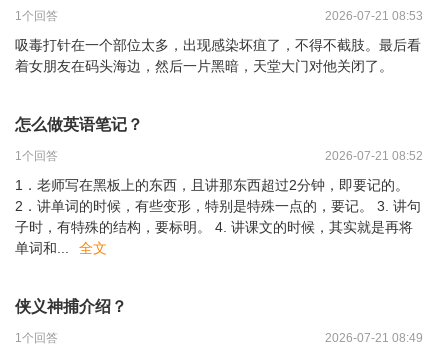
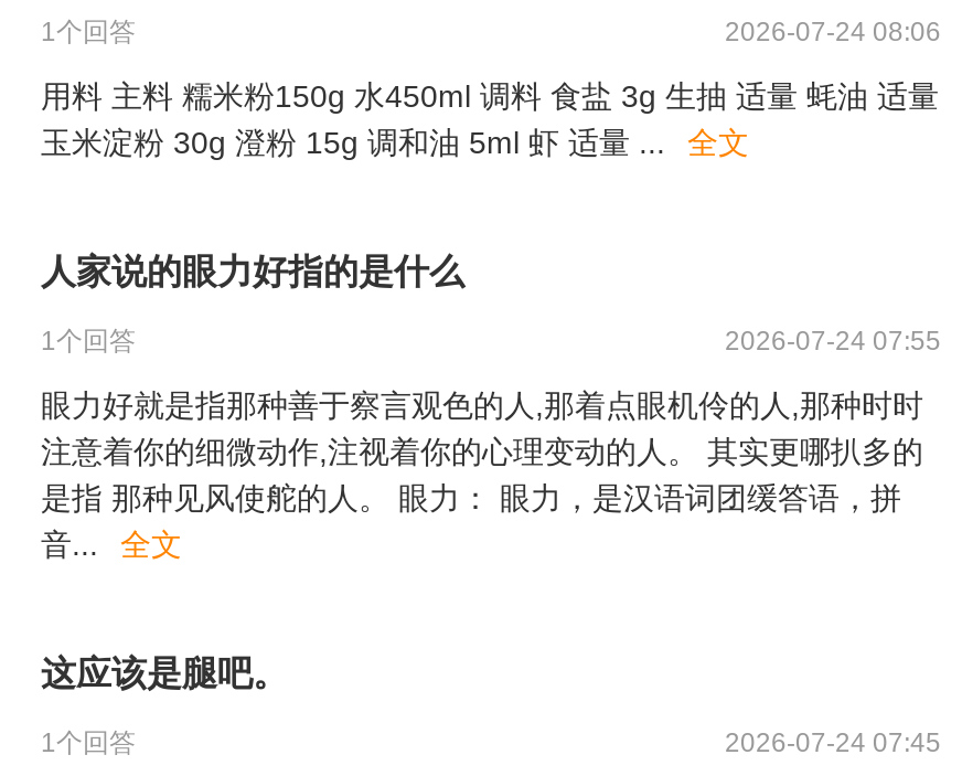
- 2026-07-21 08:53
+ 2026-07-24 08:06

- 吸毒打针在一个部位太多，出现感染坏疽了，不得不截肢。最后看
- 着女朋友在码头海边，然后一片黑暗，天堂大门对他关闭了。
+ 用料 主料 糯米粉150g 水450ml 调料 食盐 3g 生抽 适量 蚝油 适量
+ 玉米淀粉 30g 澄粉 15g 调和油 5ml 虾 适量...
+ 全文

- 怎么做英语笔记？
+ 人家说的眼力好指的是什么

- 2026-07-21 08:52
+ 2026-07-24 07:55

- 1．老师写在黑板上的东西，且讲那东西超过2分钟，即要记的。
- 2．讲单词的时候，有些变形，特别是特殊一点的，要记。 3. 讲句
- 子时，有特殊的结构，要标明。 4. 讲课文的时候，其实就是再将
- 单词和...
+ 眼力好就是指那种善于察言观色的人,那着点眼机伶的人,那种时时
+ 注意着你的细微动作,注视着你的心理变动的人。 其实更哪扒多的
+ 是指 那种见风使舵的人。 眼力： 眼力，是汉语词团缓答语，拼
+ 音...

- 侠义神捕介绍？
+ 这应该是腿吧。

- 2026-07-21 08:49
+ 2026-07-24 07:45
